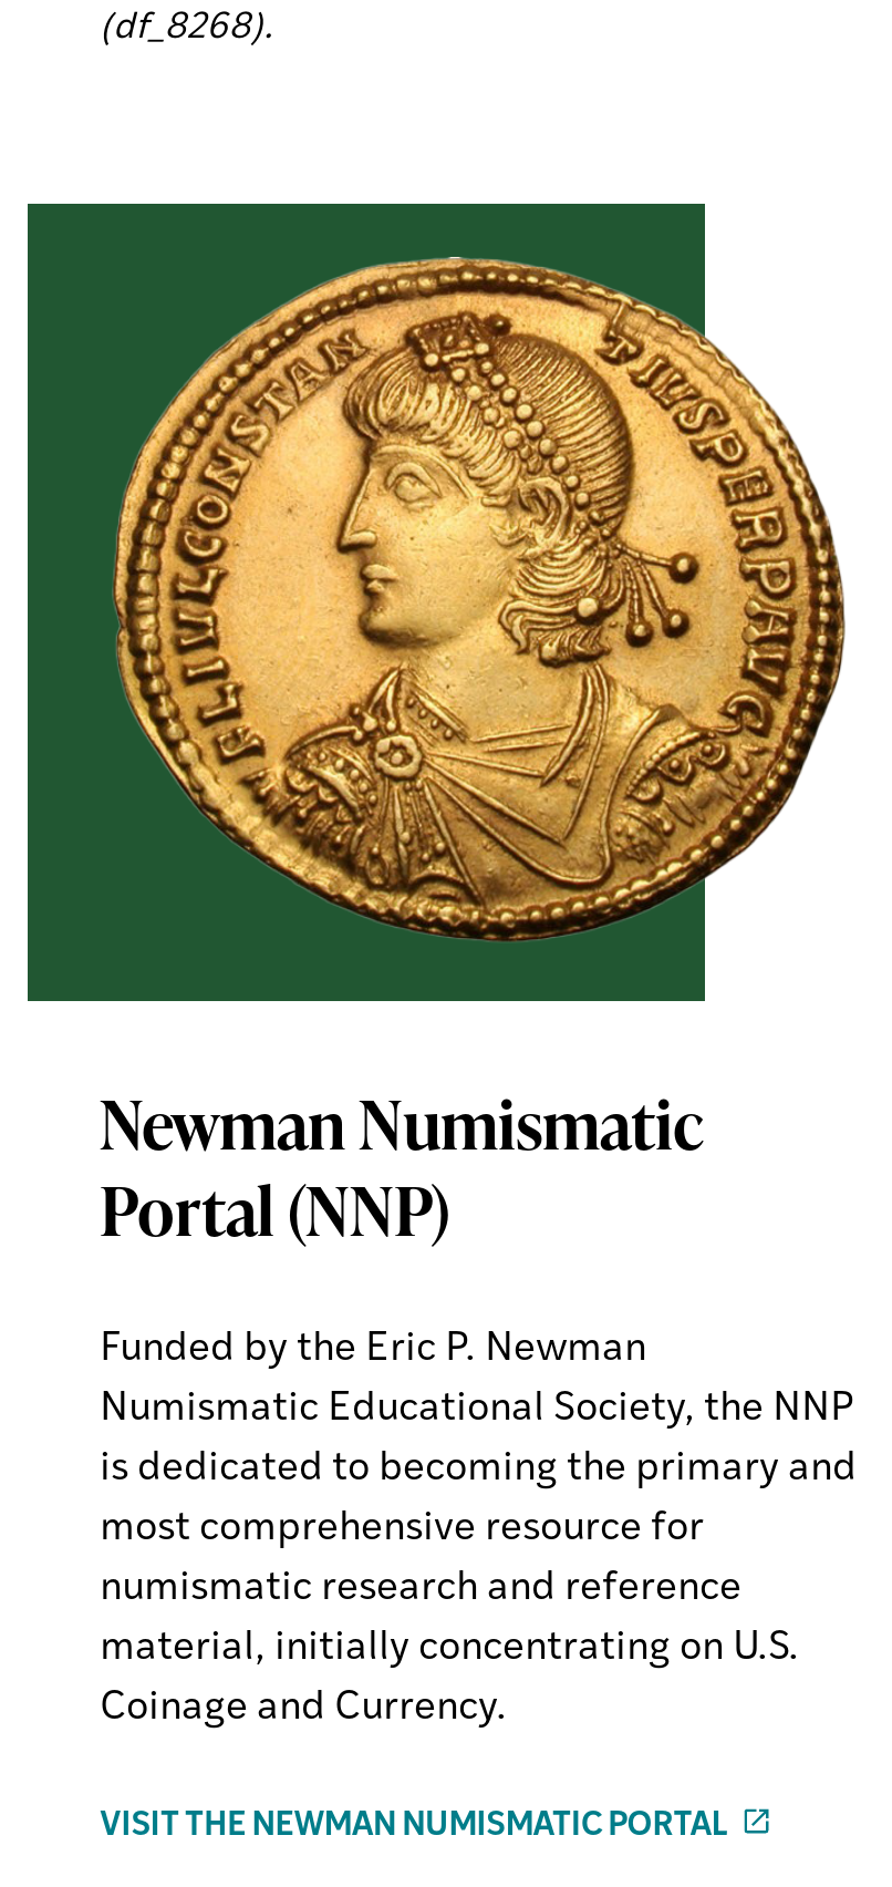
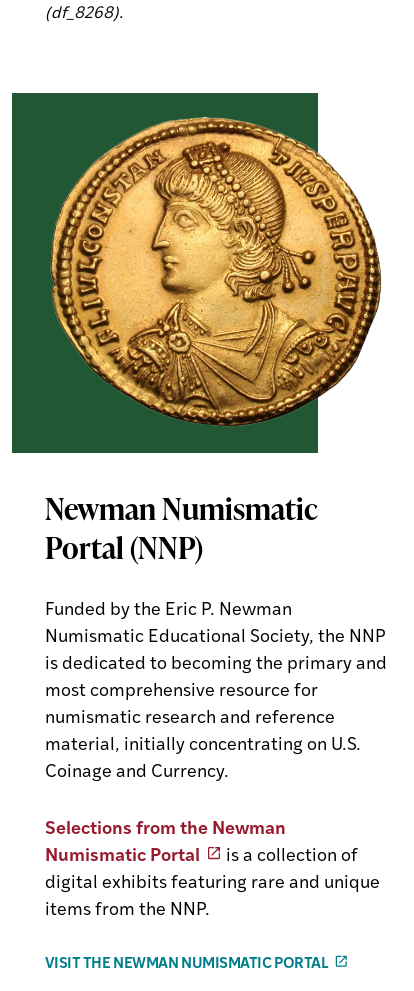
+ Selections from the Newman
+ Numismatic Portal
+ is a collection of
+ digital exhibits featuring rare and unique
+ items from the NNP.
